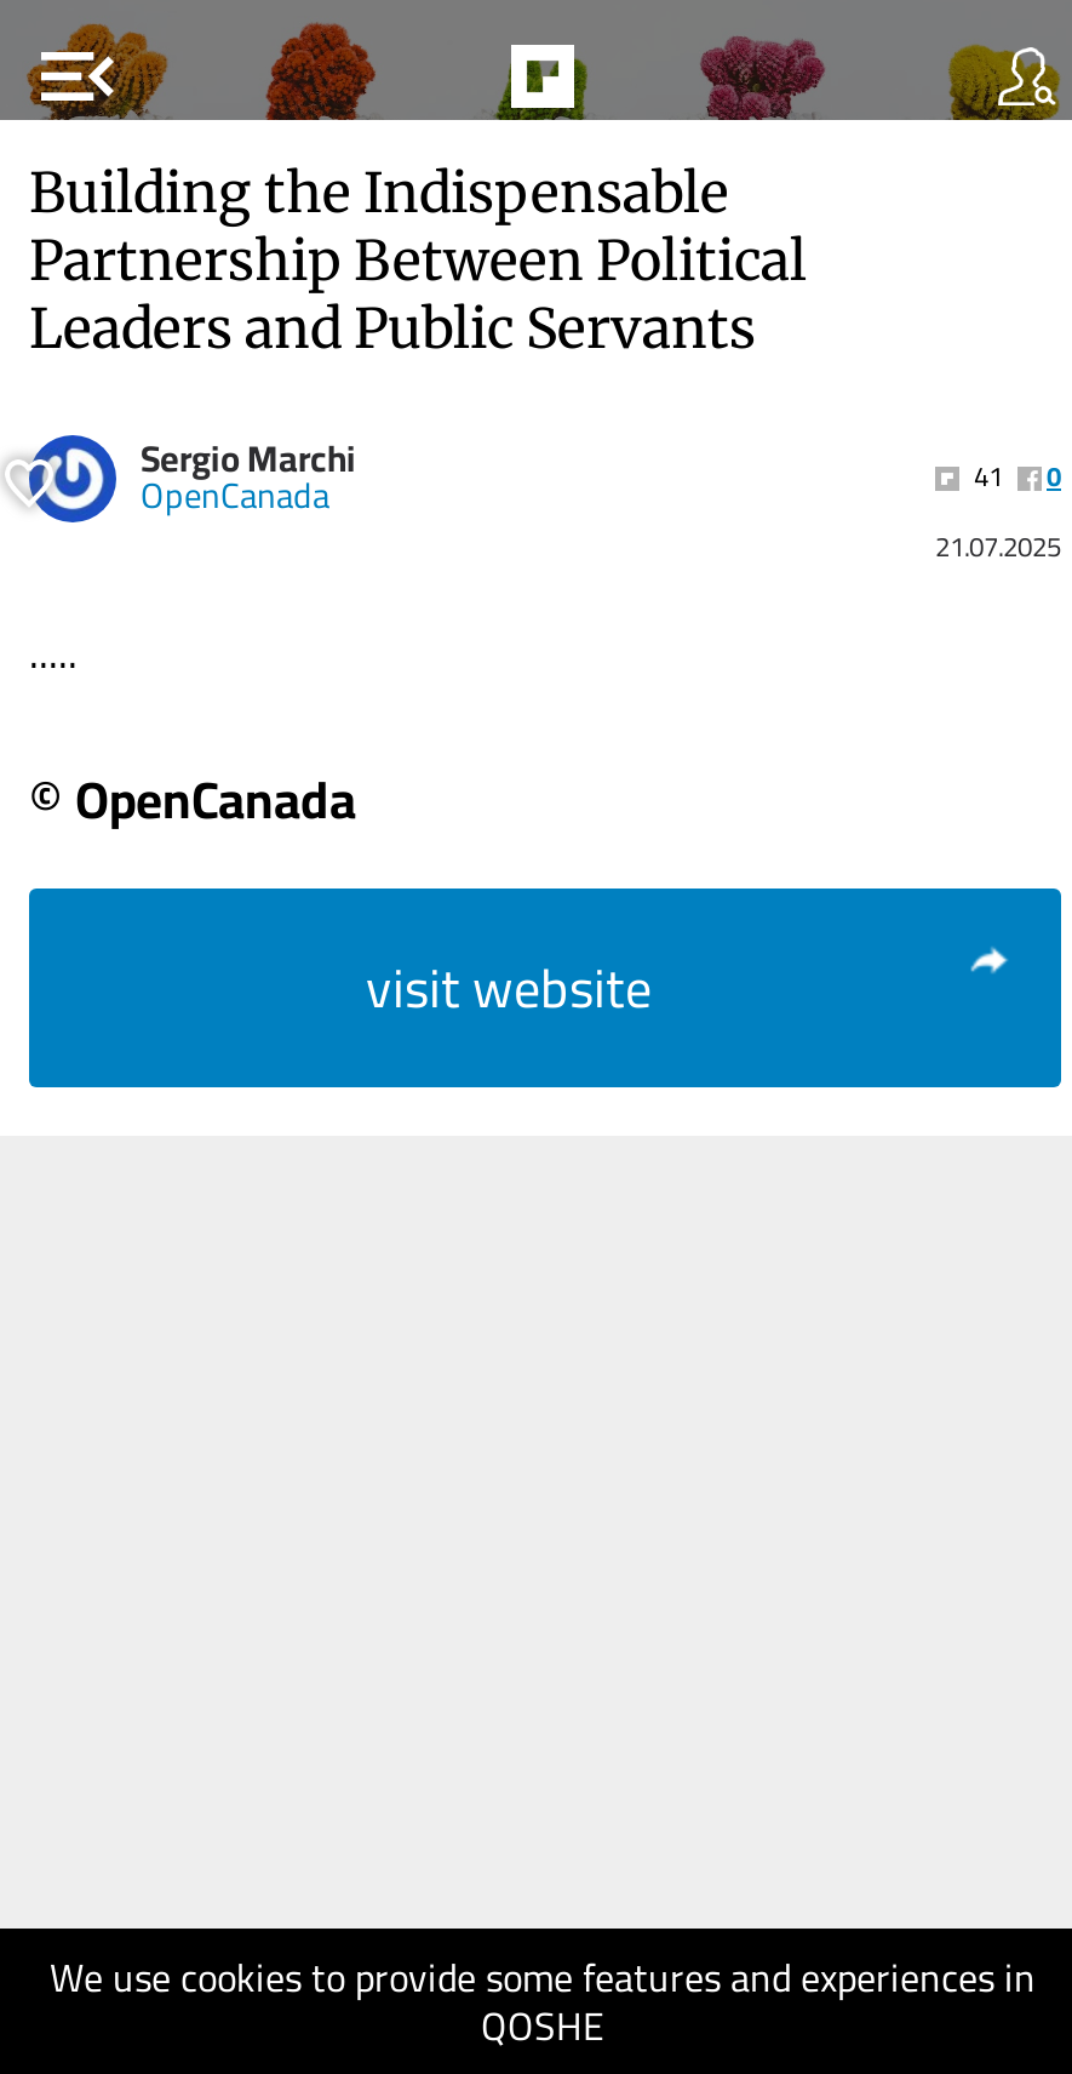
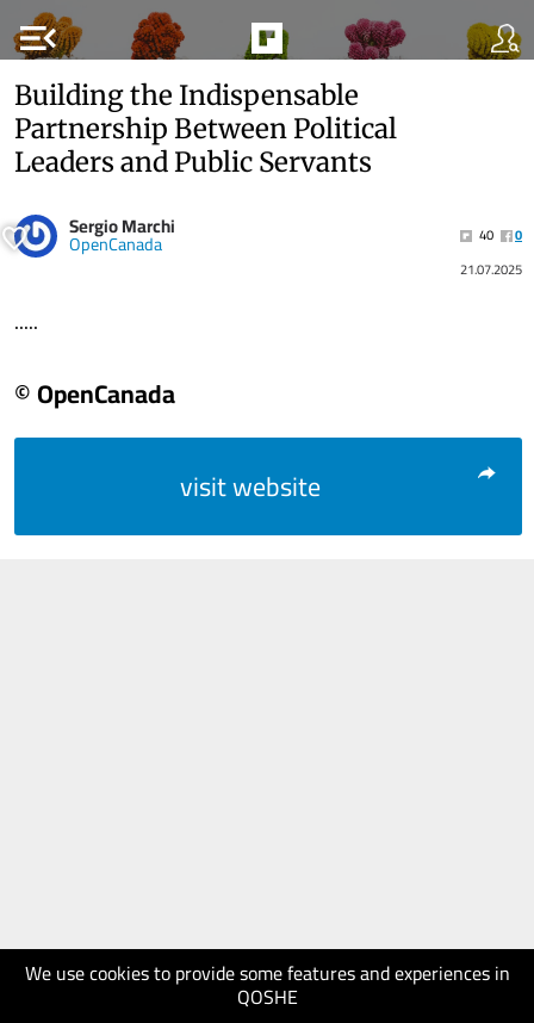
- 41 0
+ 40 0
